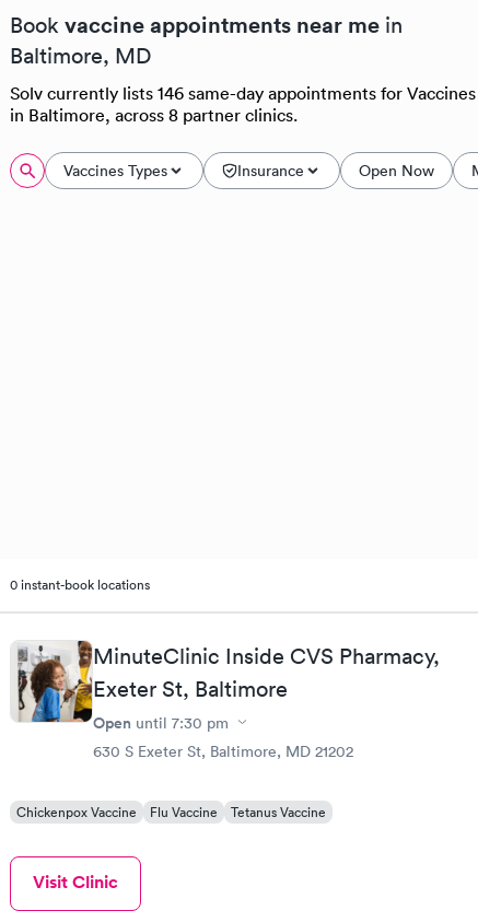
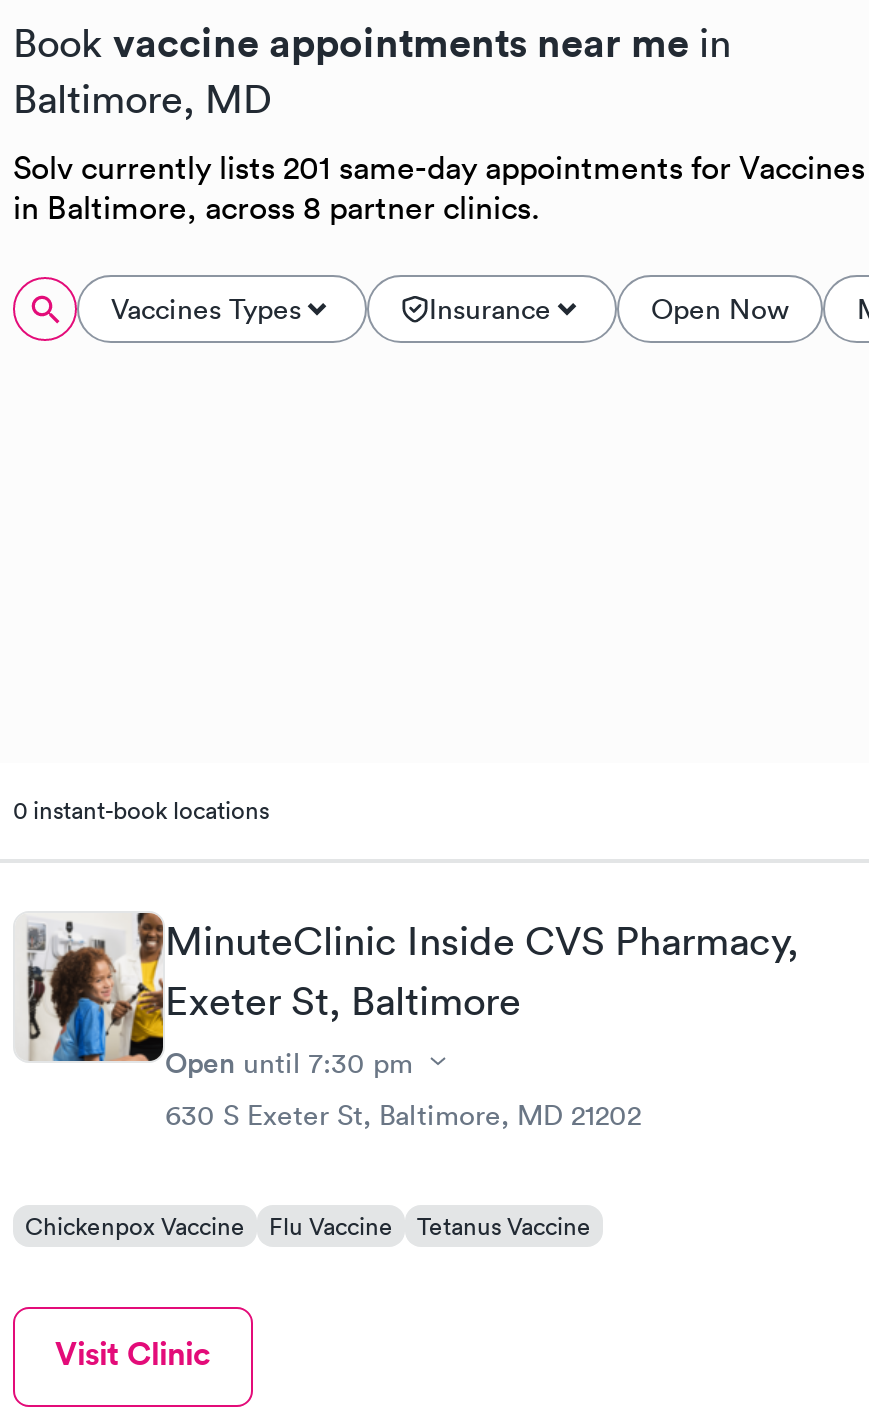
- Solv currently lists 146 same-day appointments for Vaccines
+ Solv currently lists 201 same-day appointments for Vaccines
